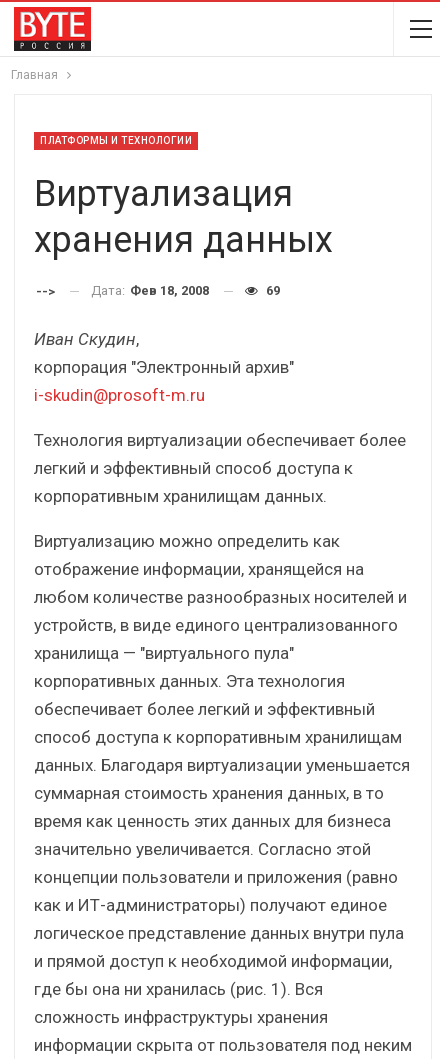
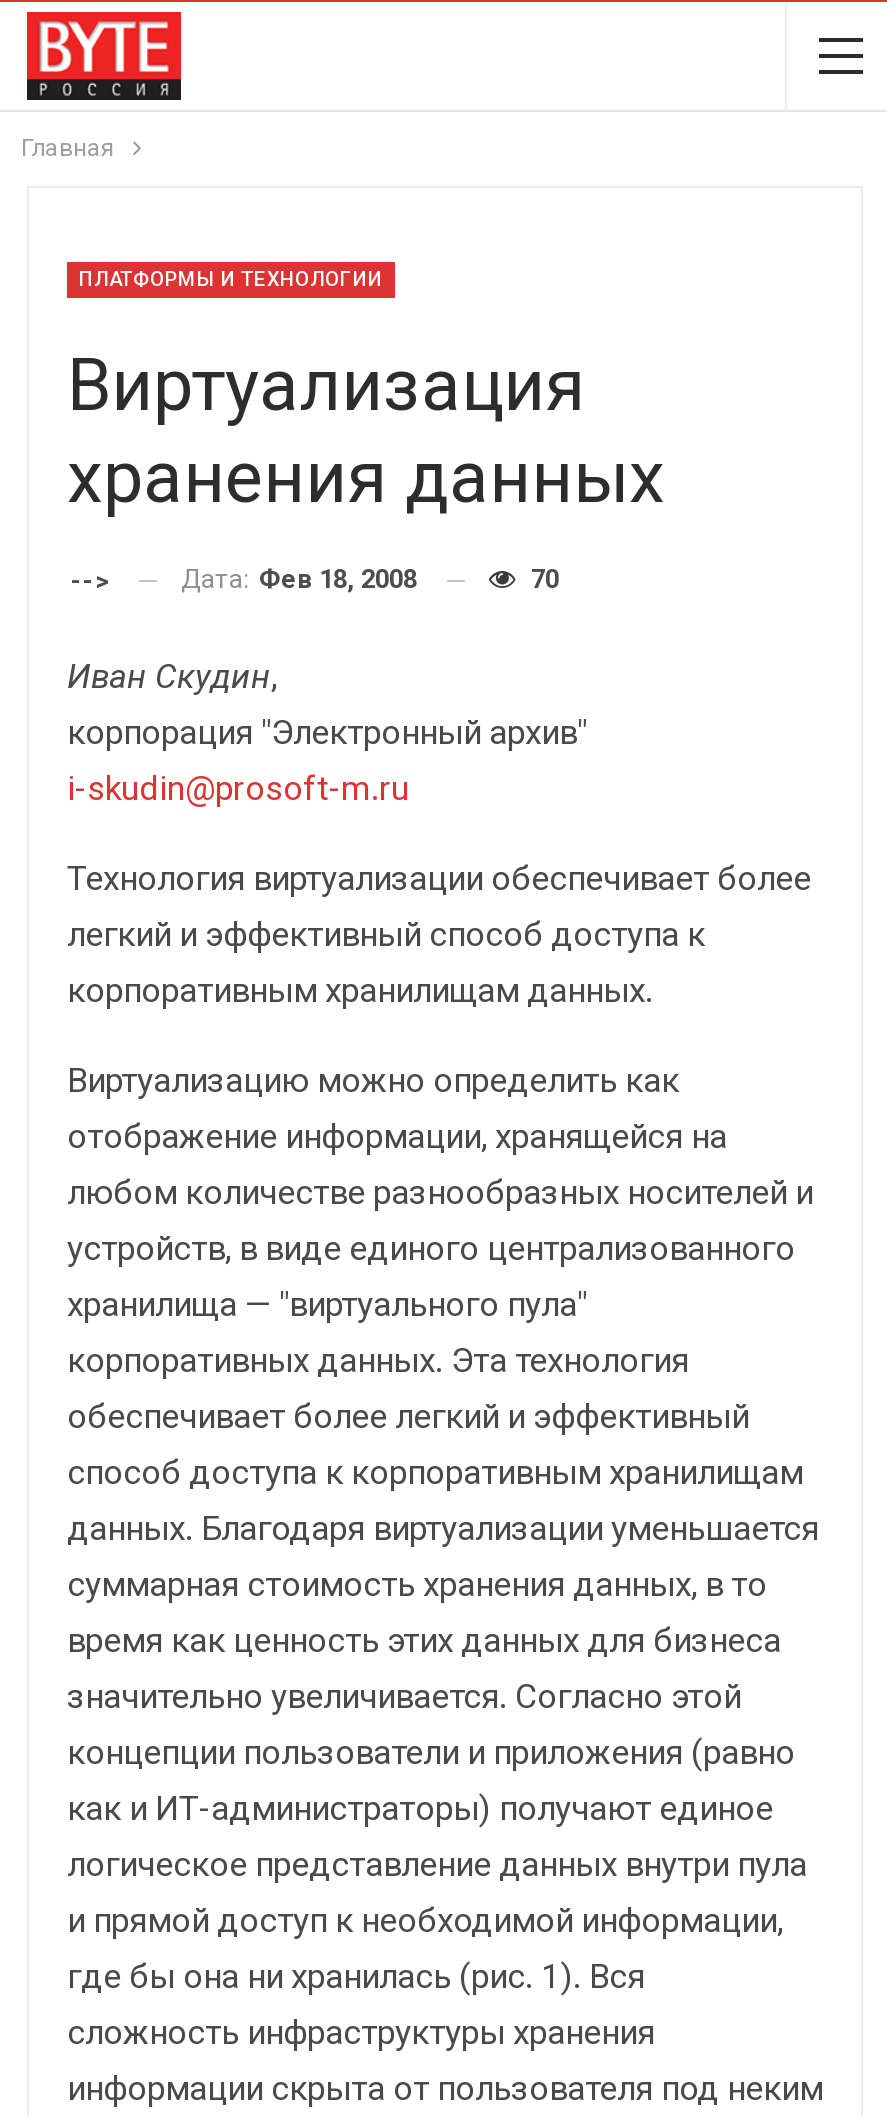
- 69
+ 70
